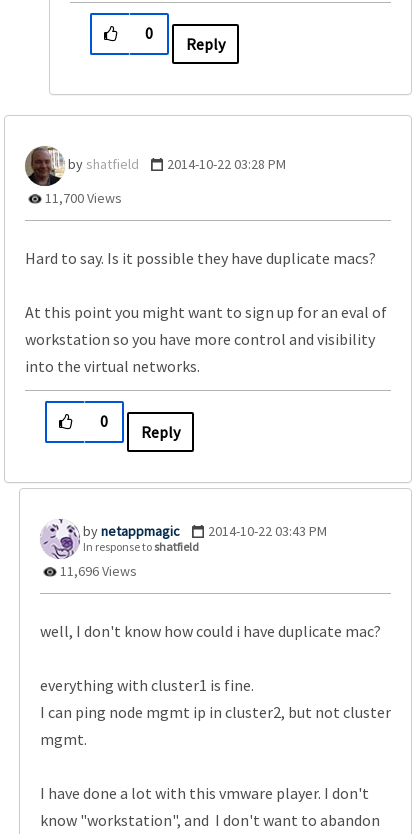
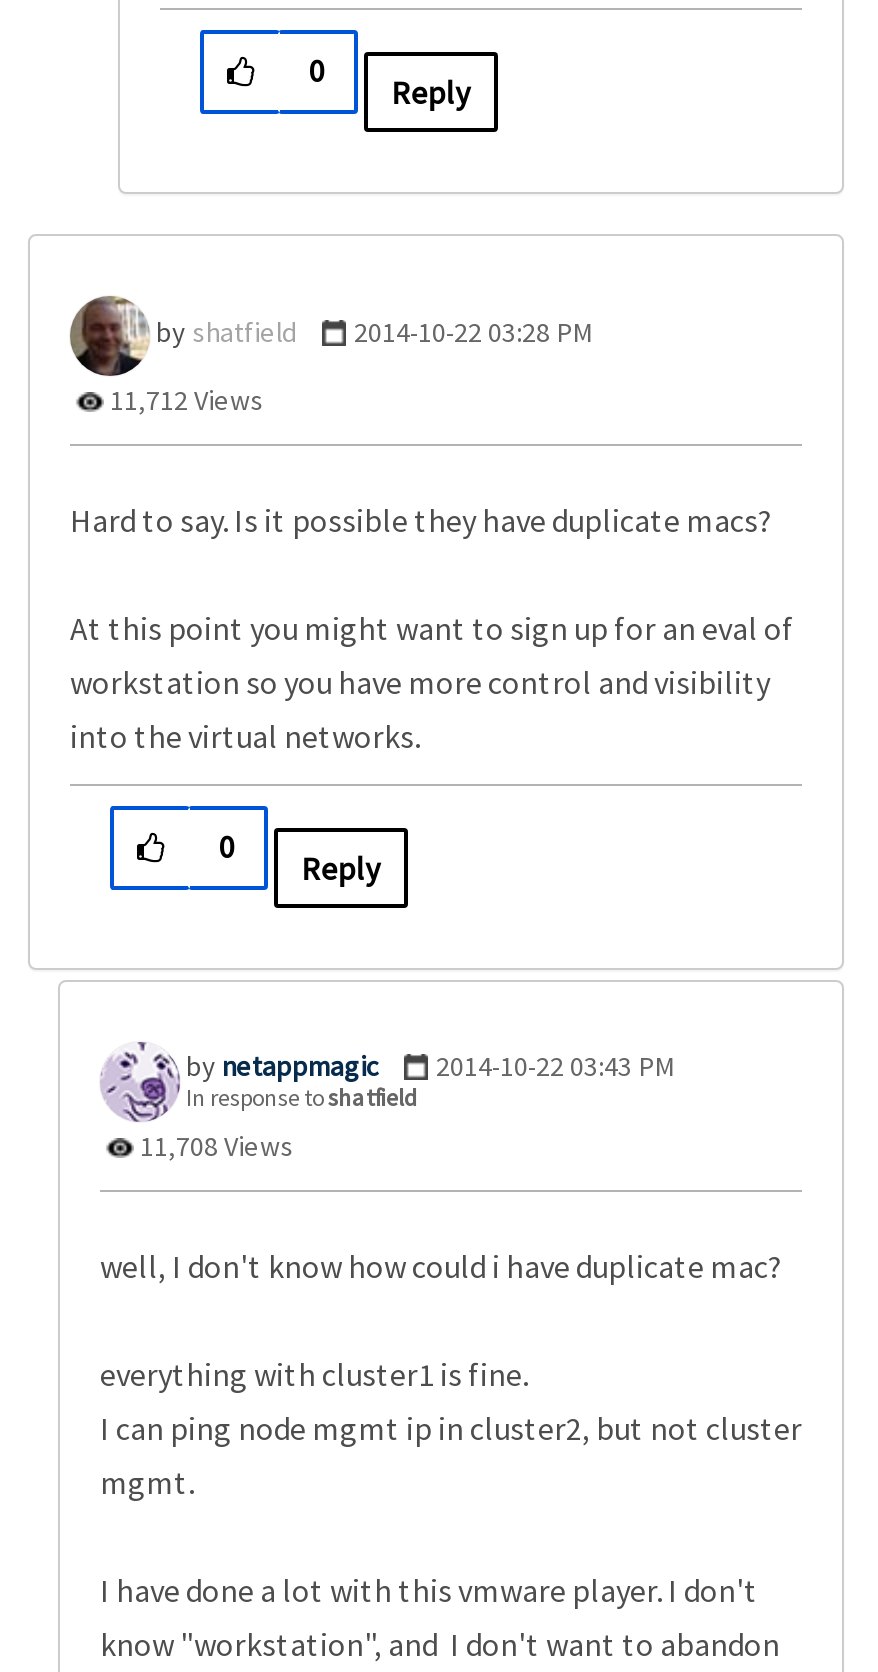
- 11,700 Views
+ 11,712 Views

- 11,696 Views
+ 11,708 Views
